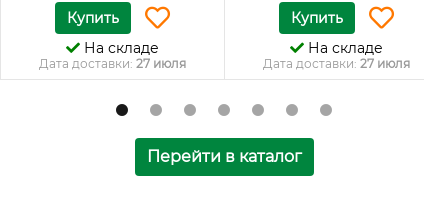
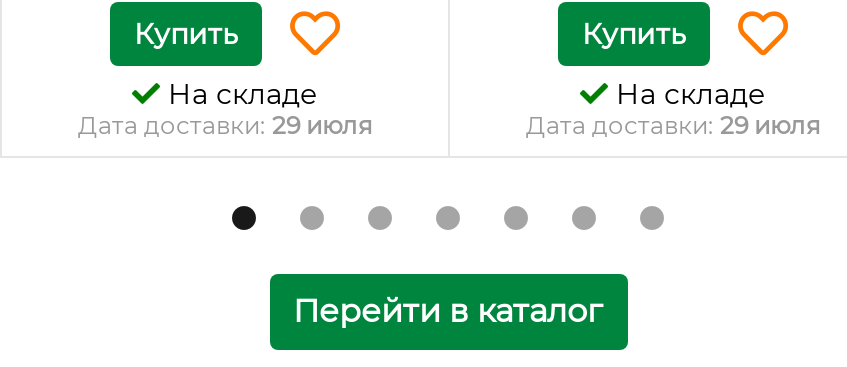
- Дата доставки: 27 июля
+ Дата доставки: 29 июля

- Дата доставки: 27 июля
+ Дата доставки: 29 июля
